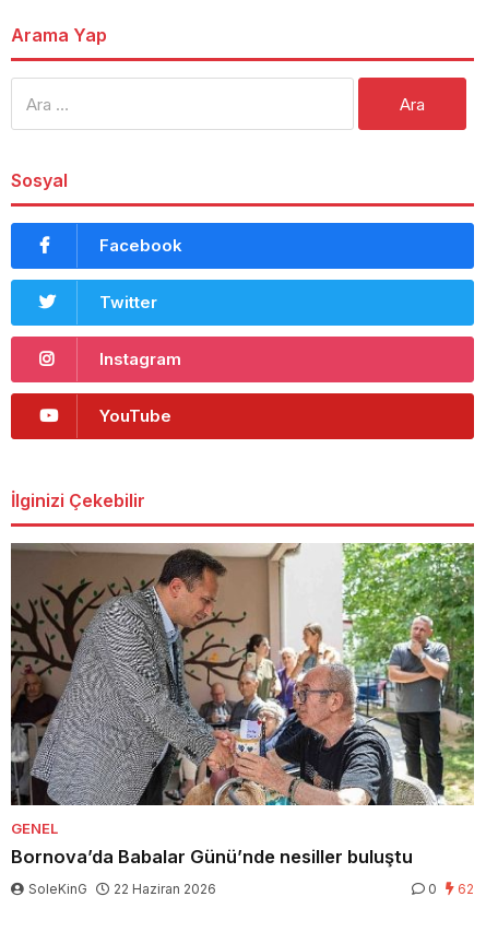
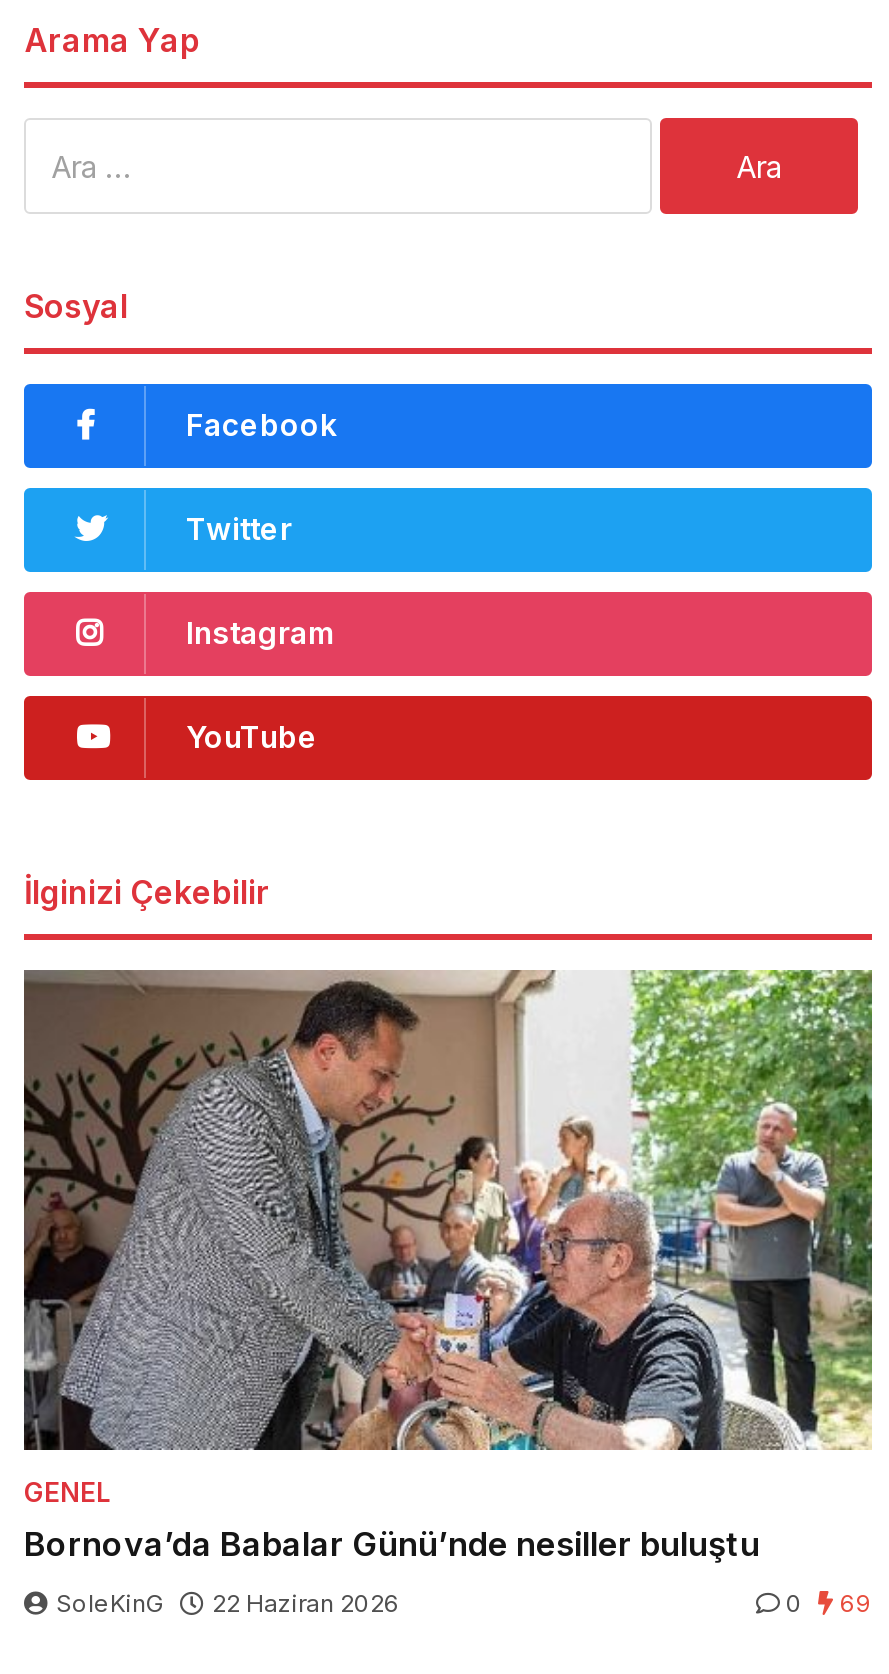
- 0 62
+ 0 69
